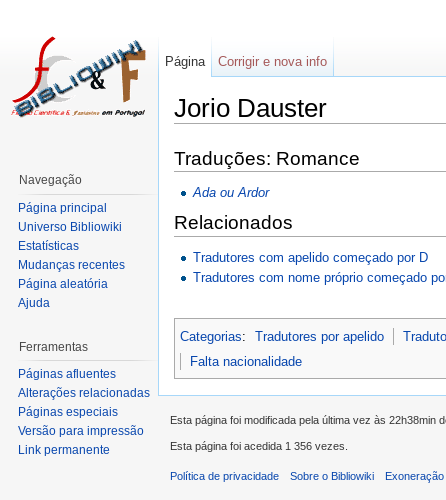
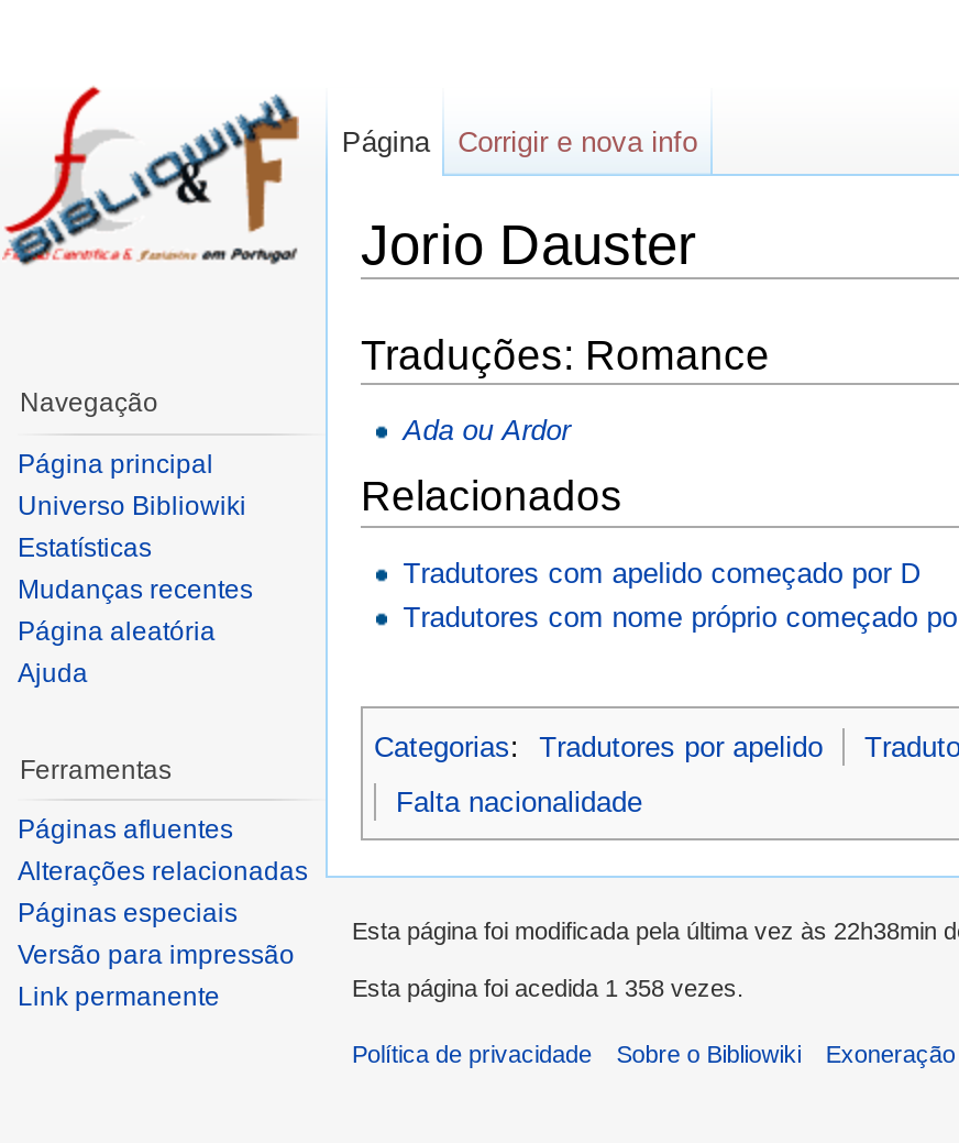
- Esta página foi acedida 1 356 vezes.
+ Esta página foi acedida 1 358 vezes.
